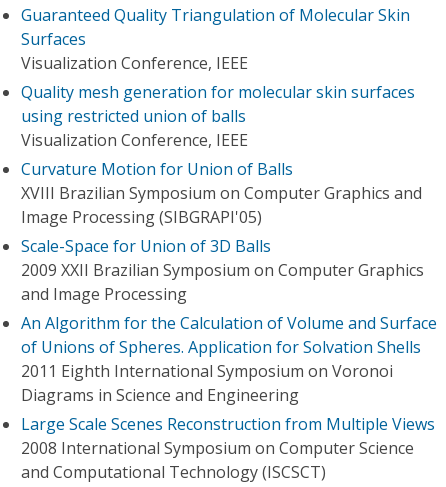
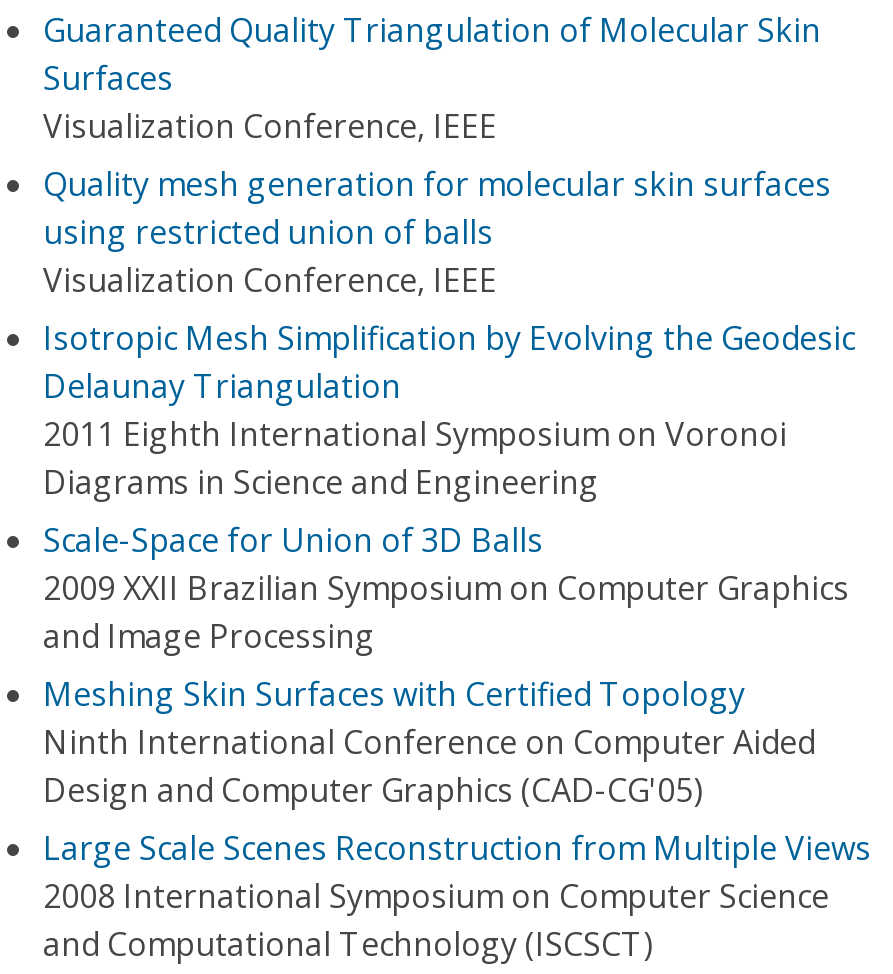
- Curvature Motion for Union of Balls
- XVIII Brazilian Symposium on Computer Graphics and
- Image Processing (SIBGRAPI'05)
+ Isotropic Mesh Simplification by Evolving the Geodesic
+ Delaunay Triangulation

moved down: Scale-Space for Union of 3D Balls | 2009 XXII Brazilian Symposium on Computer Graphics | and Image Processing

- An Algorithm for the Calculation of Volume and Surface
- of Unions of Spheres. Application for Solvation Shells
+ Meshing Skin Surfaces with Certified Topology
+ Ninth International Conference on Computer Aided
+ Design and Computer Graphics (CAD-CG'05)

moved up: 2011 Eighth International Symposium on Voronoi | Diagrams in Science and Engineering
